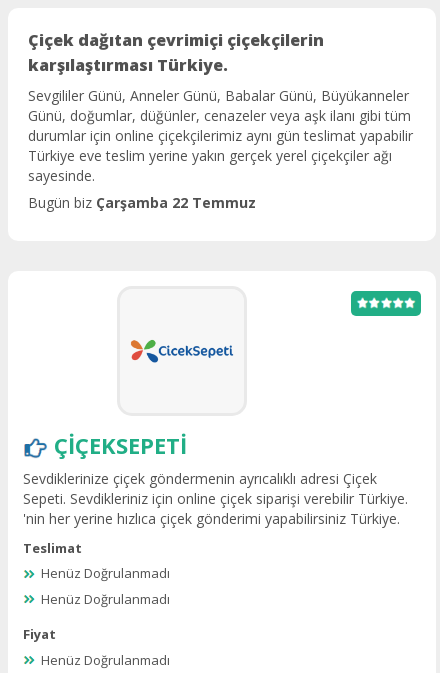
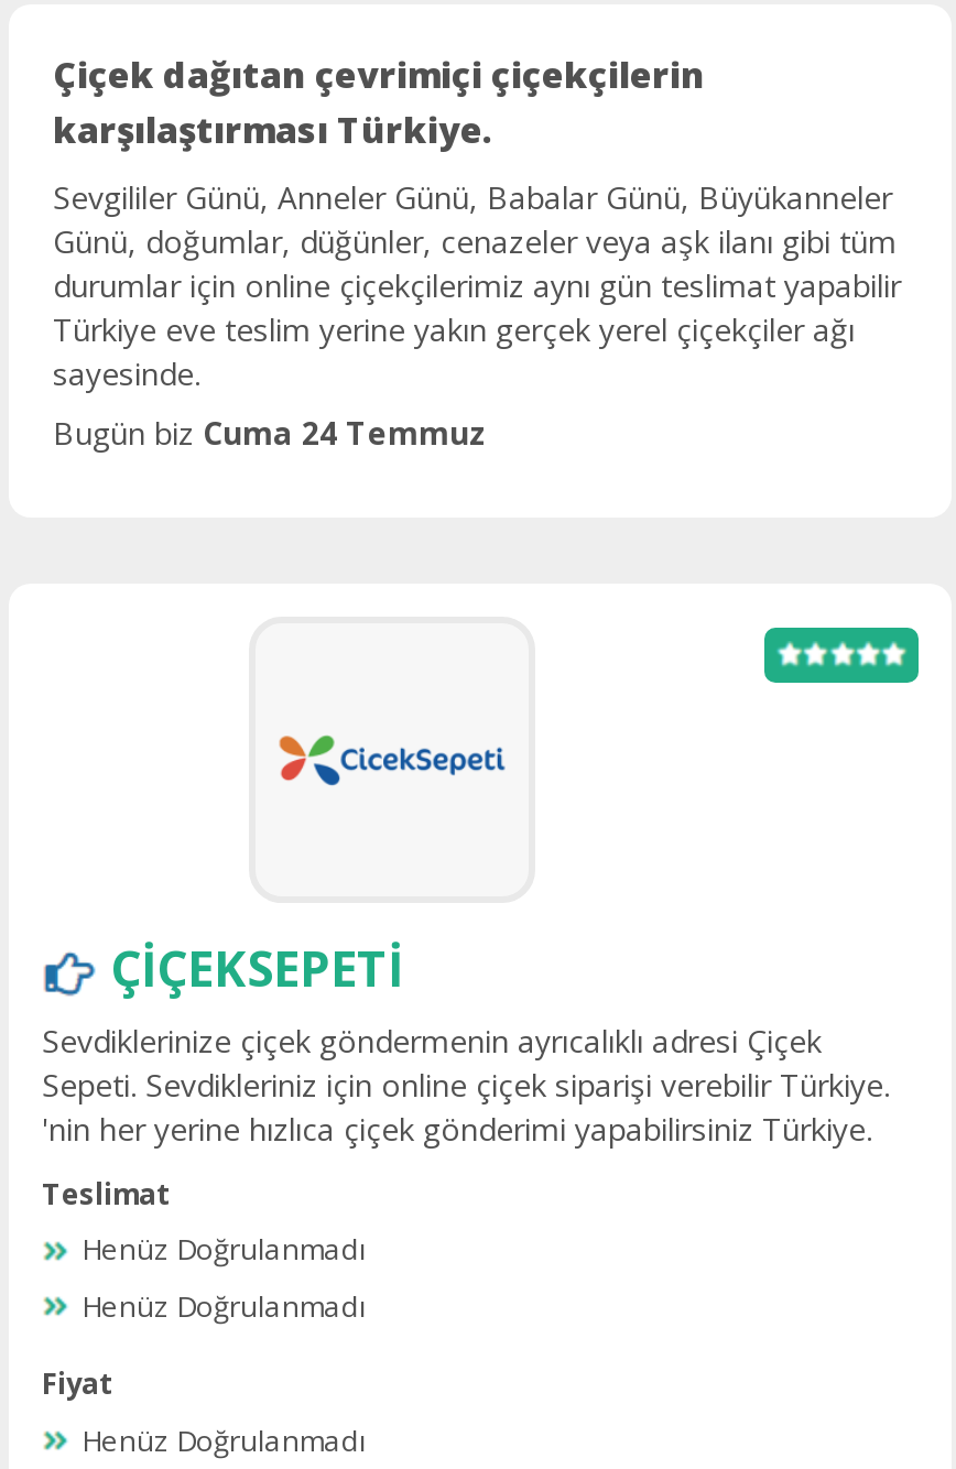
- Bugün biz Çarşamba 22 Temmuz
+ Bugün biz Cuma 24 Temmuz
